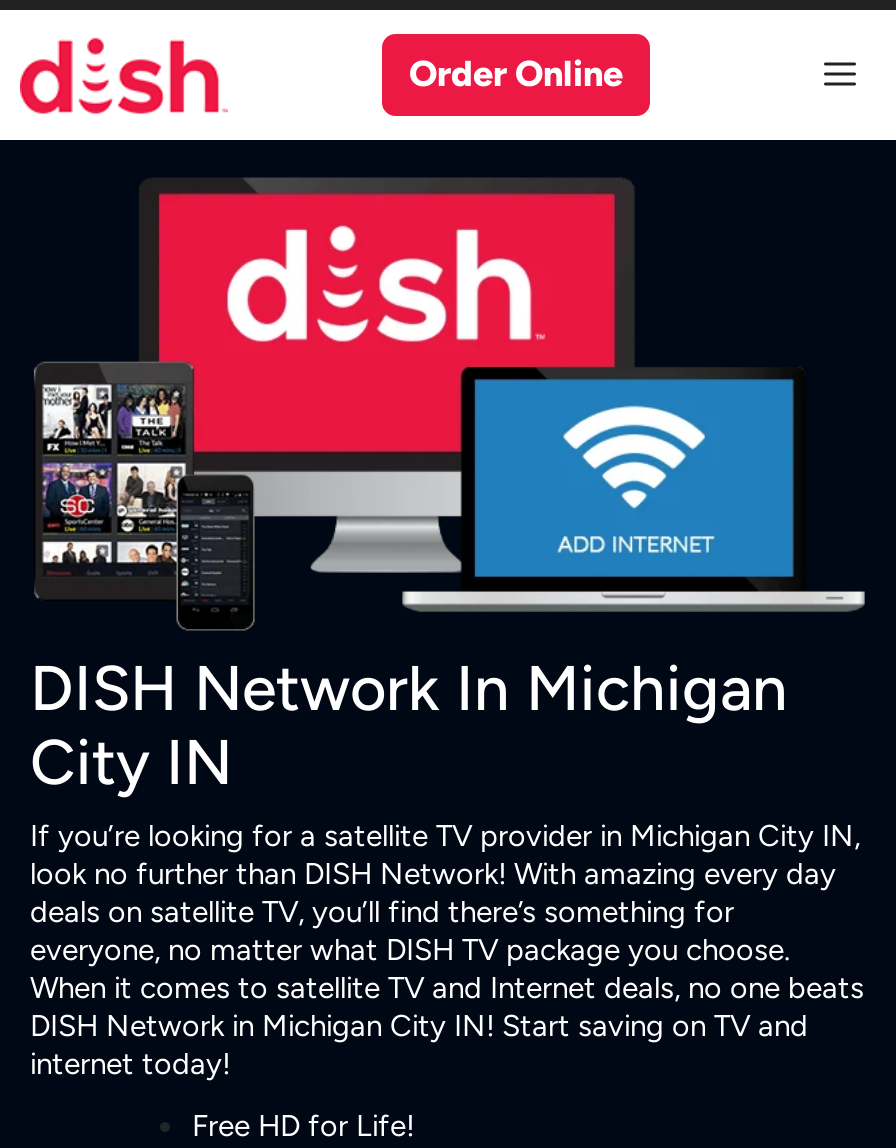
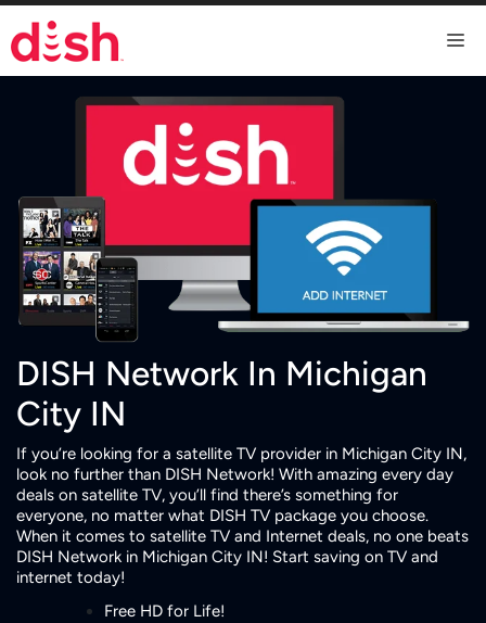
- Order Online
